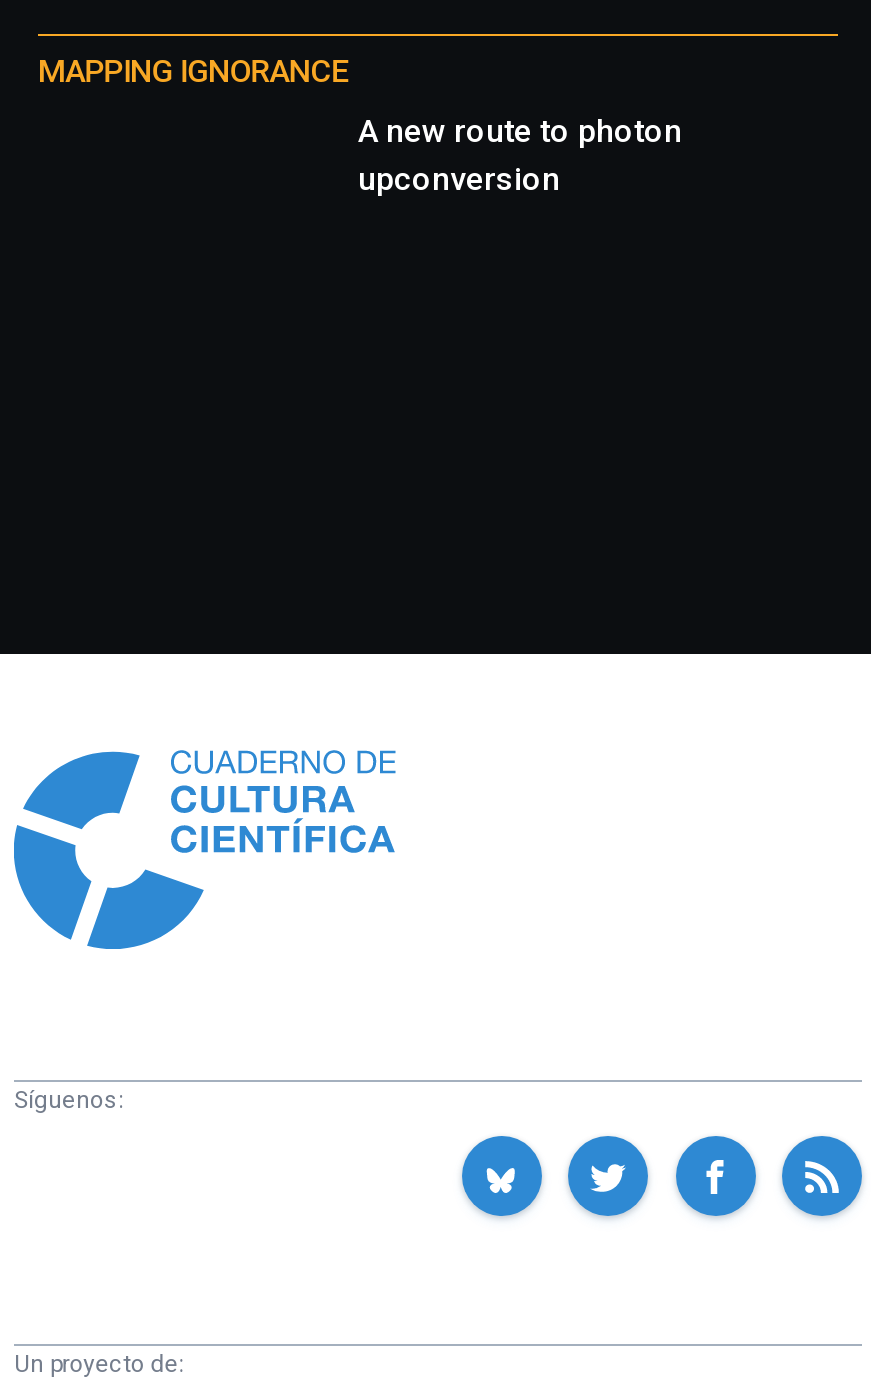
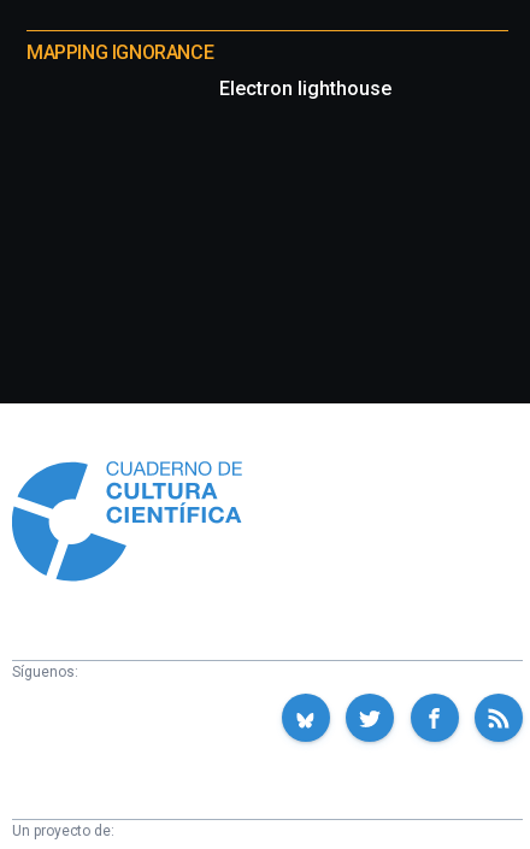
- A new route to photon
- upconversion
+ Electron lighthouse
